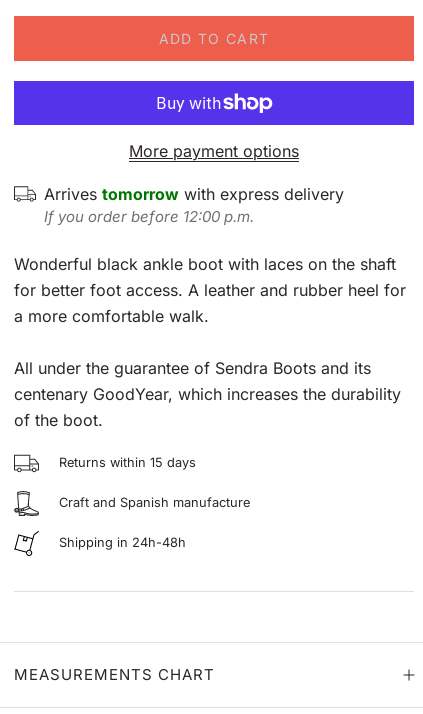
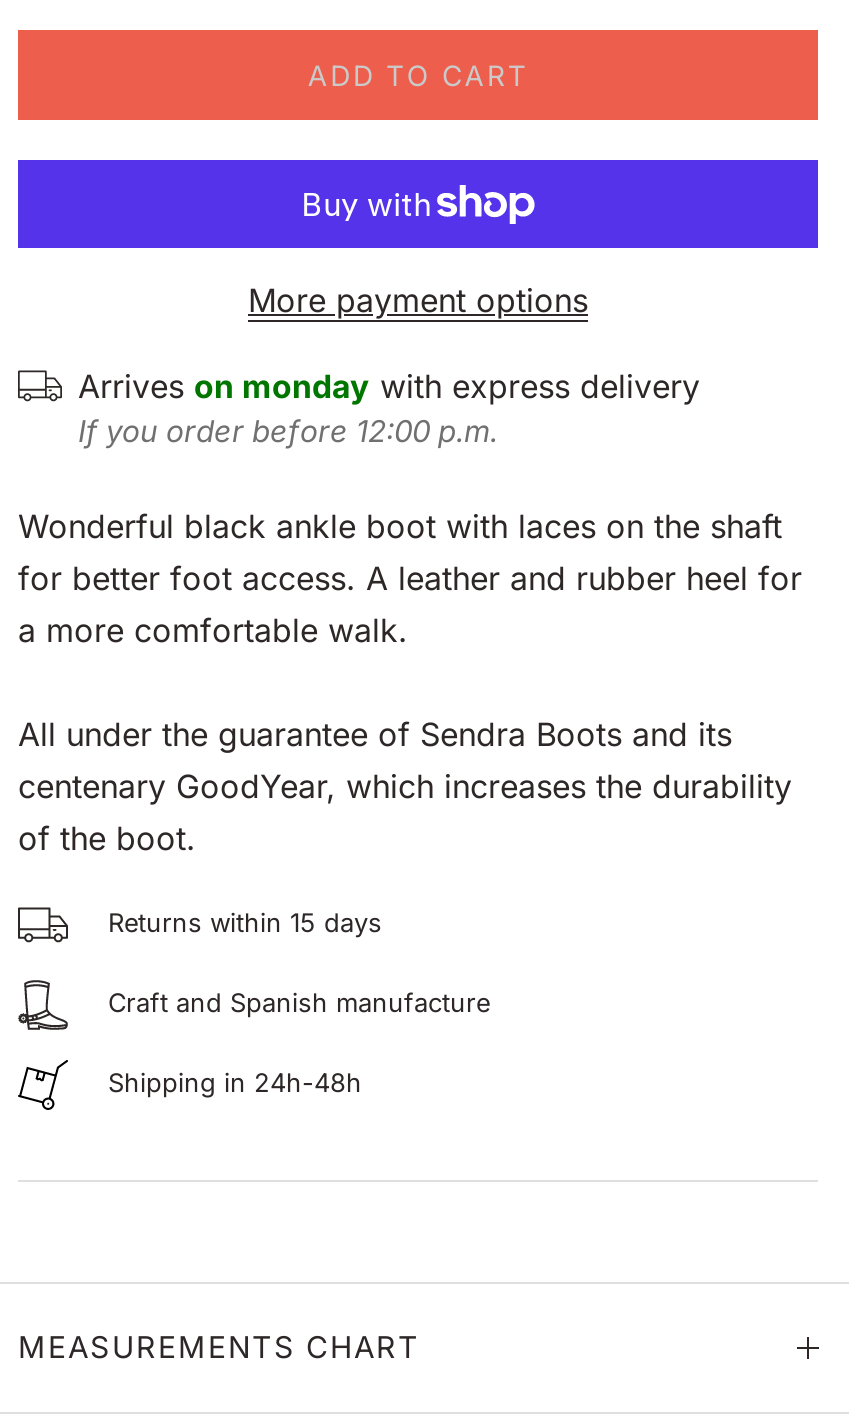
- Arrives tomorrow with express delivery
+ Arrives on monday with express delivery
